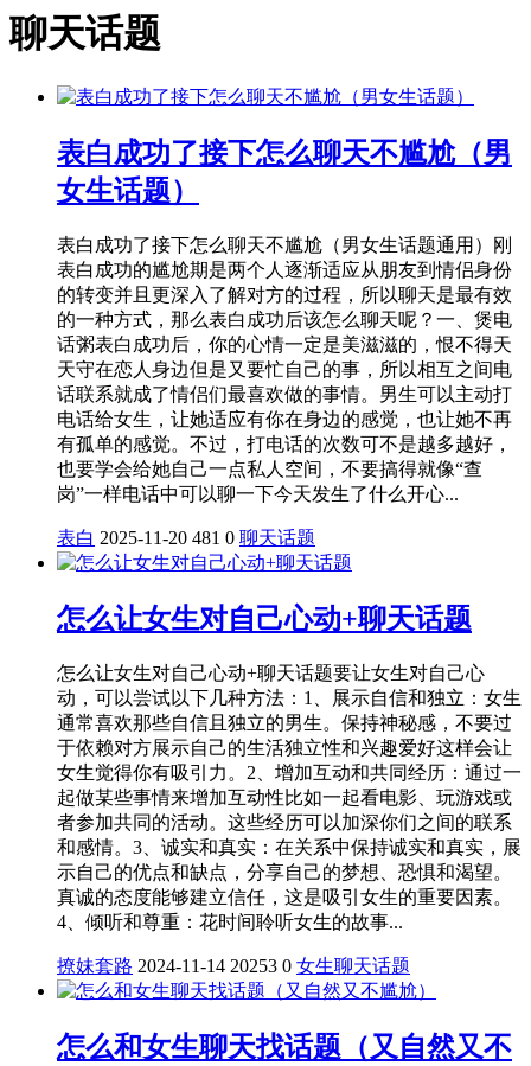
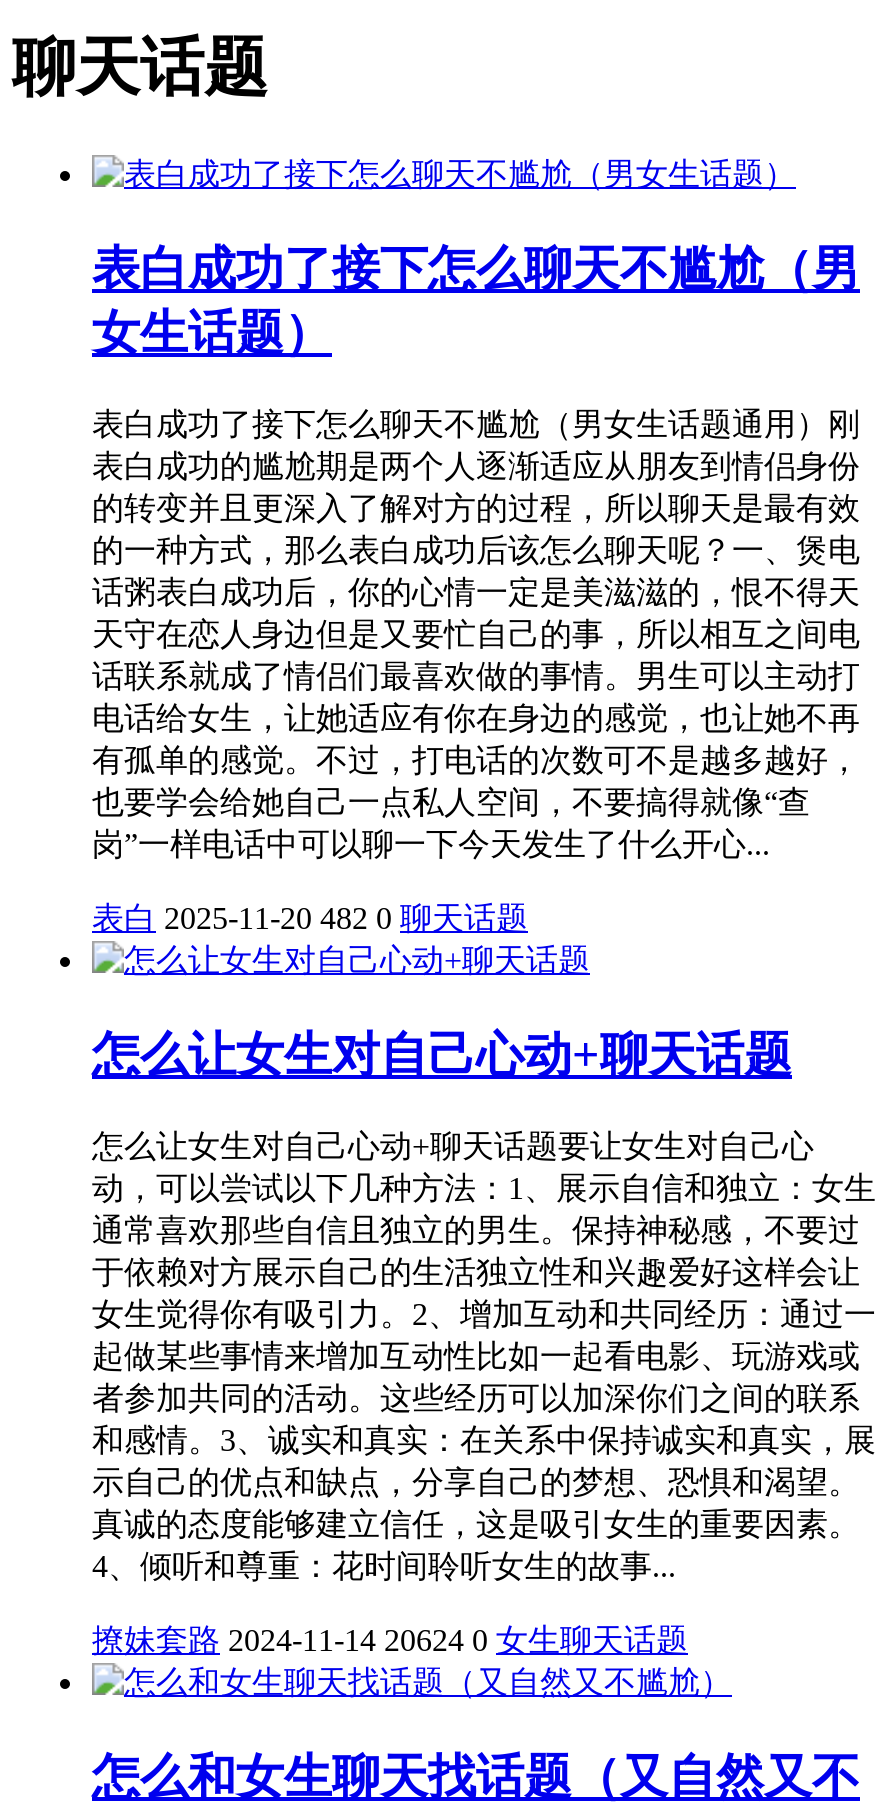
- 表白 2025-11-20 481 0 聊天话题
+ 表白 2025-11-20 482 0 聊天话题

- 撩妹套路 2024-11-14 20253 0 女生聊天话题
+ 撩妹套路 2024-11-14 20624 0 女生聊天话题
